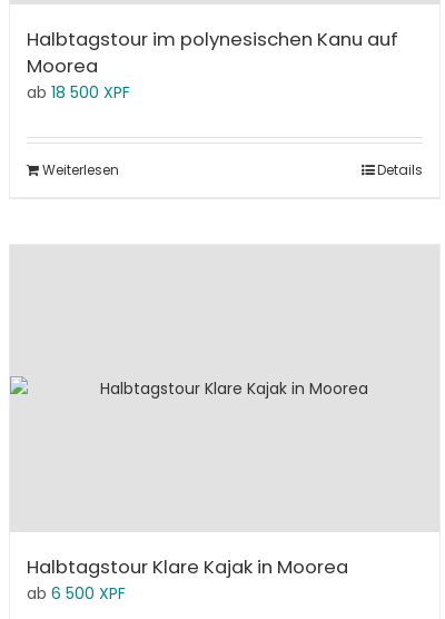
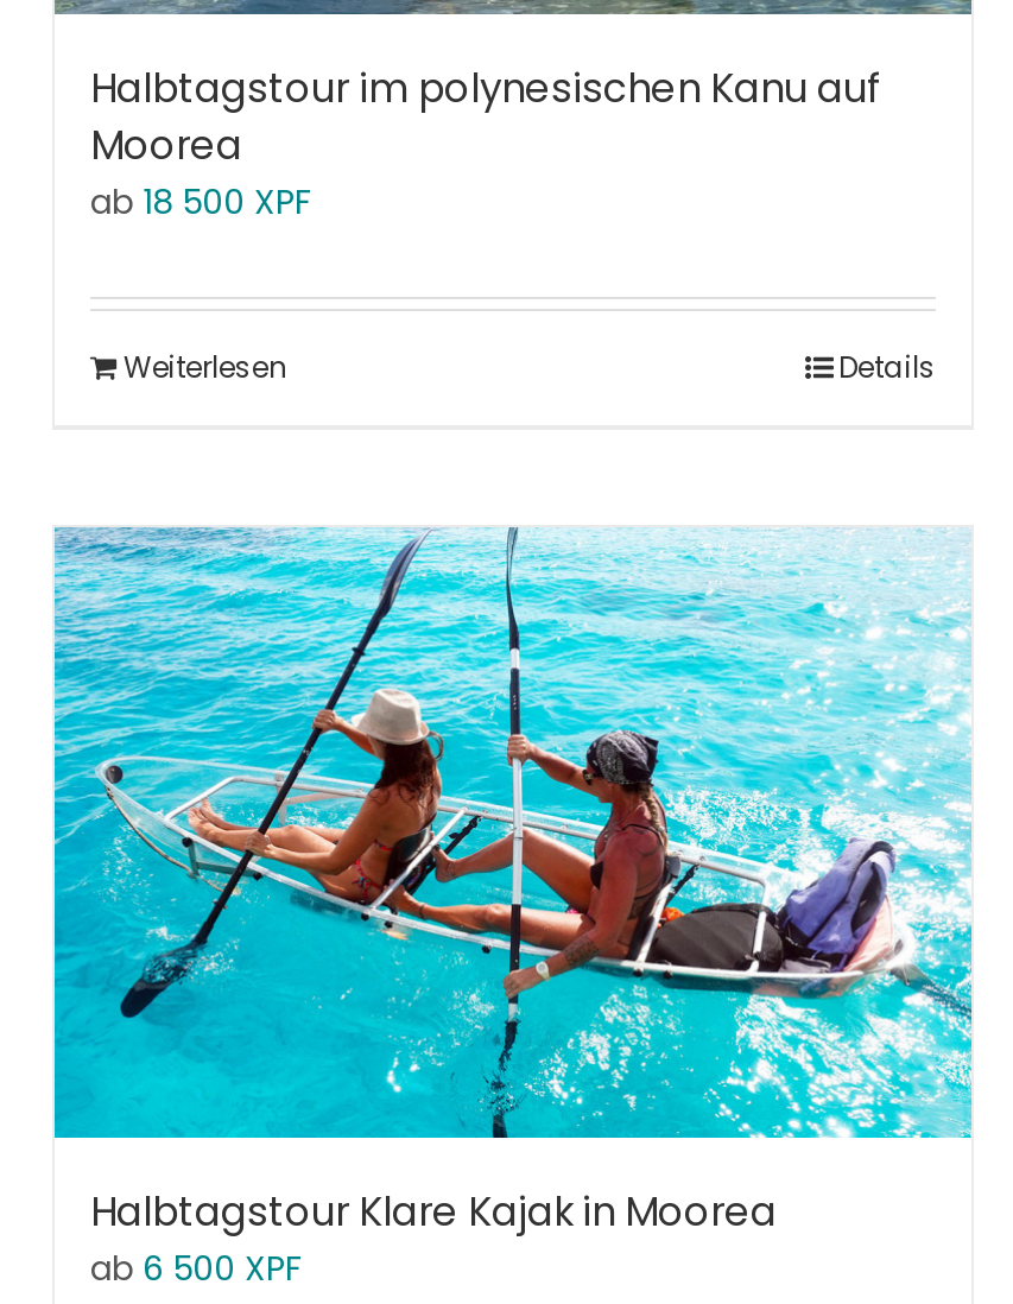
+ [image]
